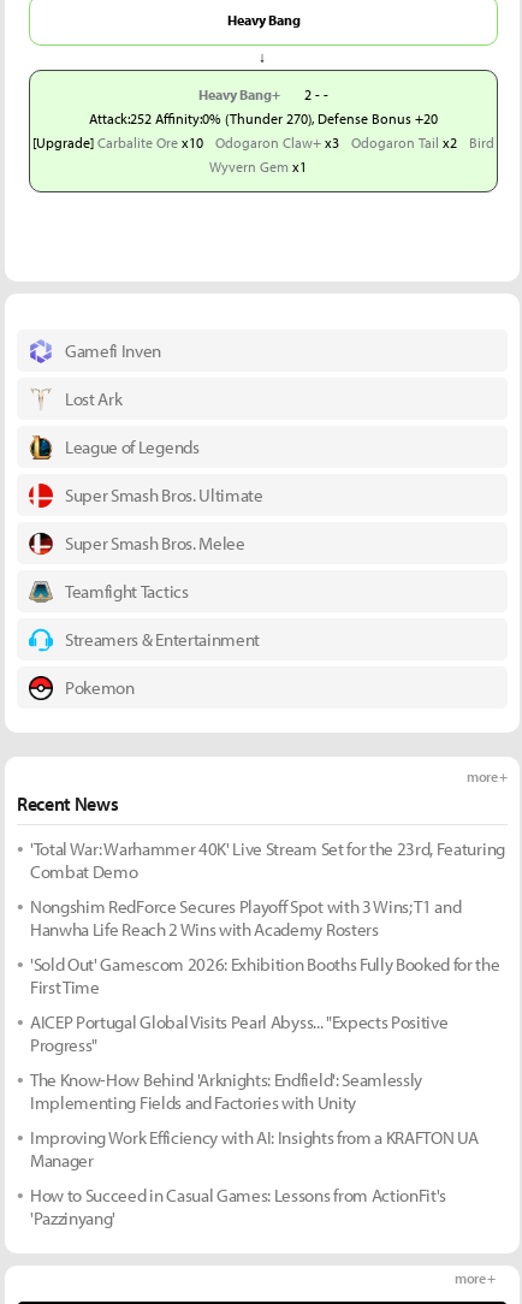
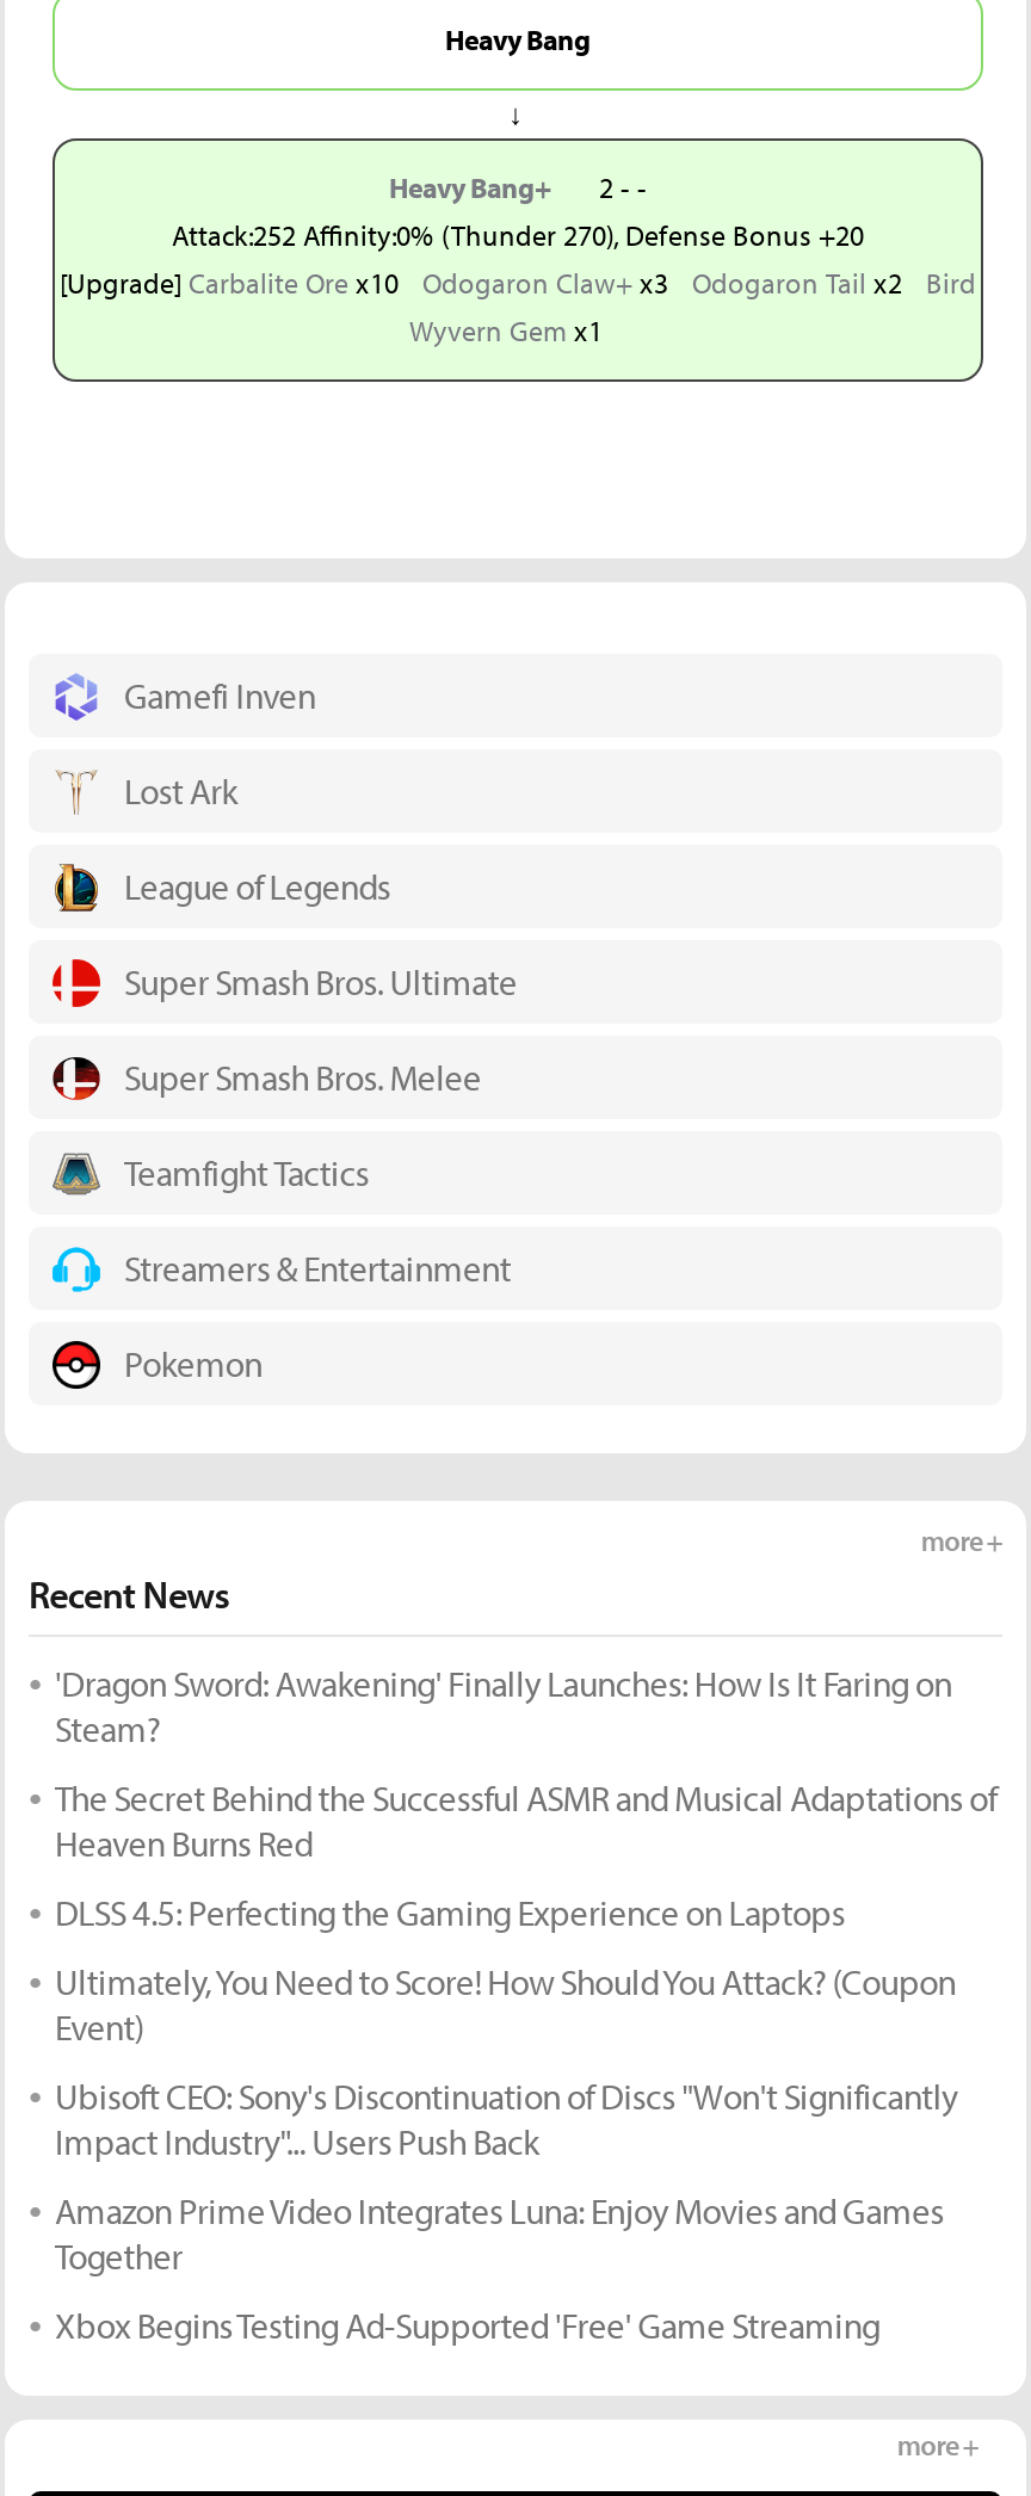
- 'Total War: Warhammer 40K' Live Stream Set for the 23rd, Featuring
- Combat Demo
+ 'Dragon Sword: Awakening' Finally Launches: How Is It Faring on
+ Steam?

- Nongshim RedForce Secures Playoff Spot with 3 Wins; T1 and
- Hanwha Life Reach 2 Wins with Academy Rosters
+ The Secret Behind the Successful ASMR and Musical Adaptations of
+ Heaven Burns Red

- 'Sold Out' Gamescom 2026: Exhibition Booths Fully Booked for the
- First Time
+ DLSS 4.5: Perfecting the Gaming Experience on Laptops

- AICEP Portugal Global Visits Pearl Abyss... "Expects Positive
- Progress"
+ Ultimately, You Need to Score! How Should You Attack? (Coupon
+ Event)

- The Know-How Behind 'Arknights: Endfield': Seamlessly
- Implementing Fields and Factories with Unity
+ Ubisoft CEO: Sony's Discontinuation of Discs "Won't Significantly
+ Impact Industry"... Users Push Back

- Improving Work Efficiency with AI: Insights from a KRAFTON UA
- Manager
+ Amazon Prime Video Integrates Luna: Enjoy Movies and Games
+ Together

- How to Succeed in Casual Games: Lessons from ActionFit's
- 'Pazzinyang'
+ Xbox Begins Testing Ad-Supported 'Free' Game Streaming
